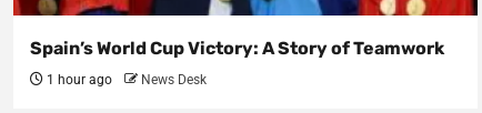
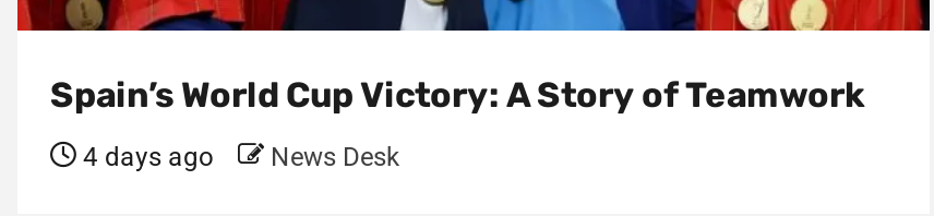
- 1 hour ago News Desk
+ 4 days ago News Desk
